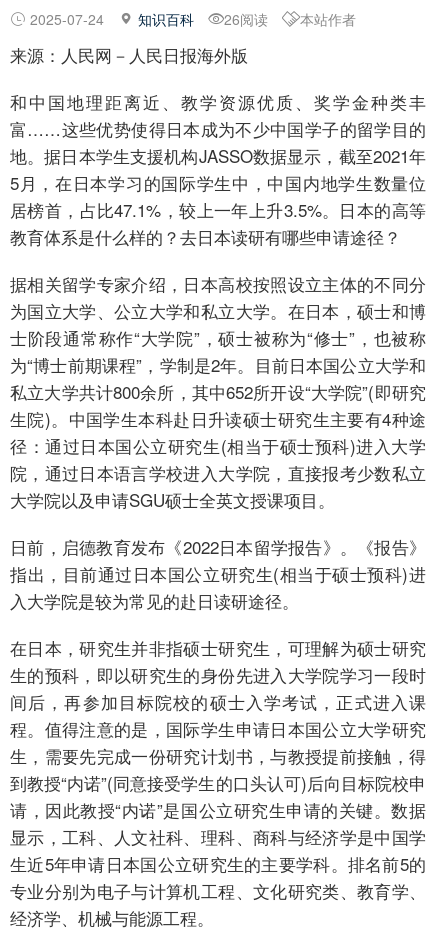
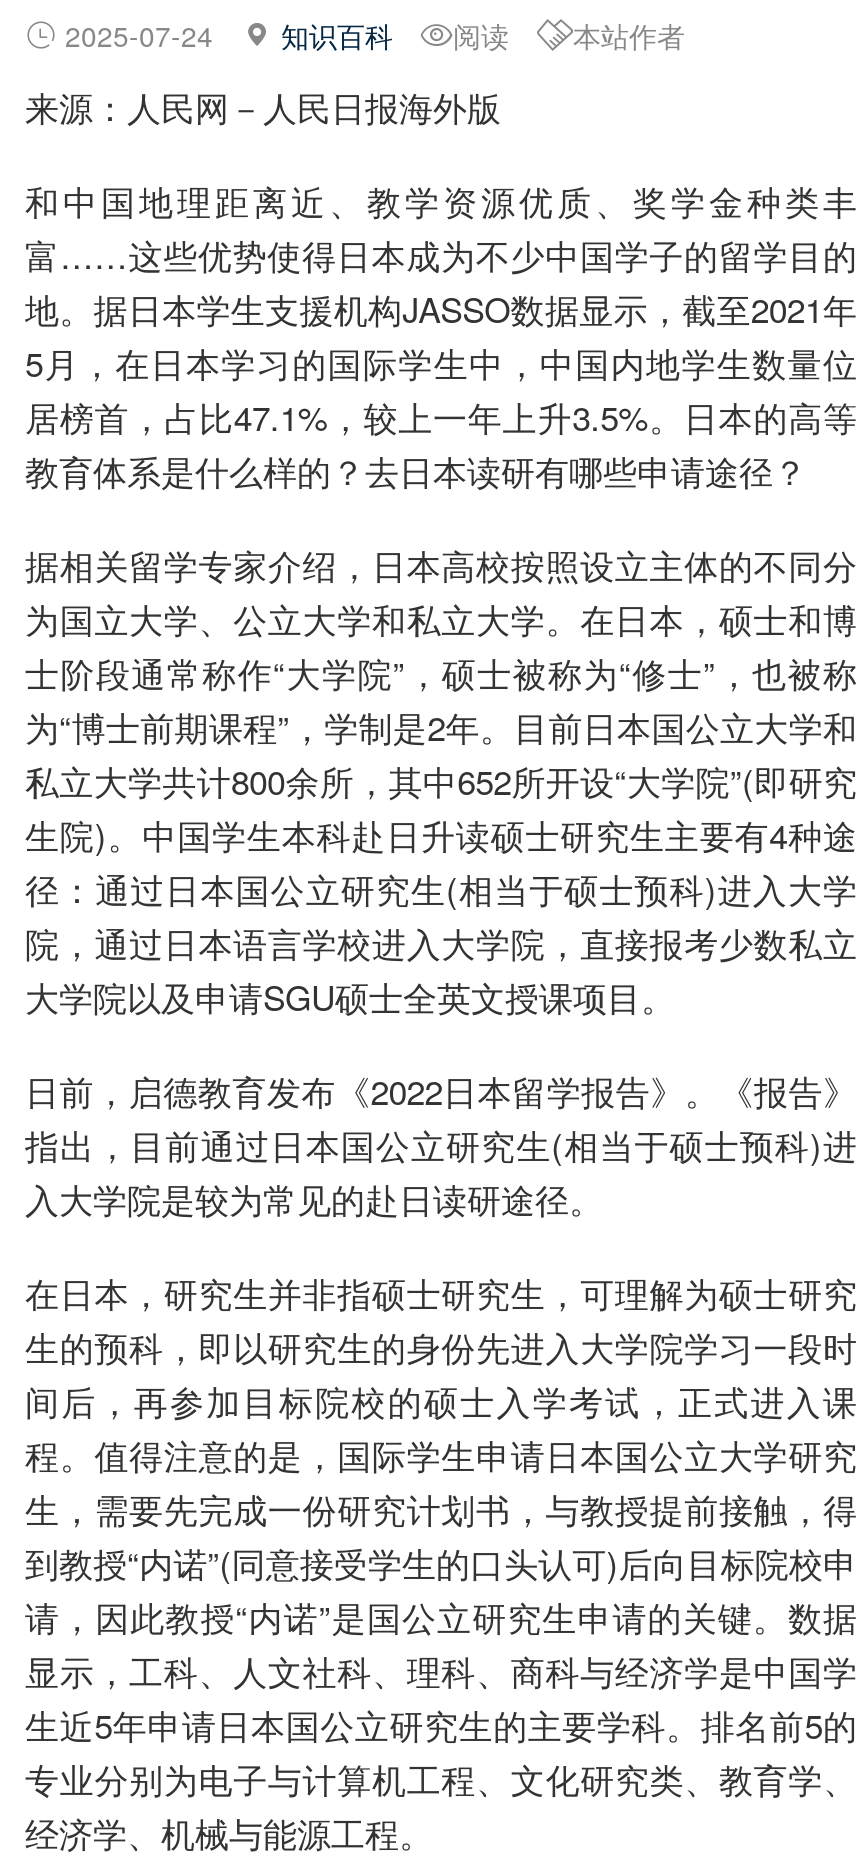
- 26阅读
+ 阅读
